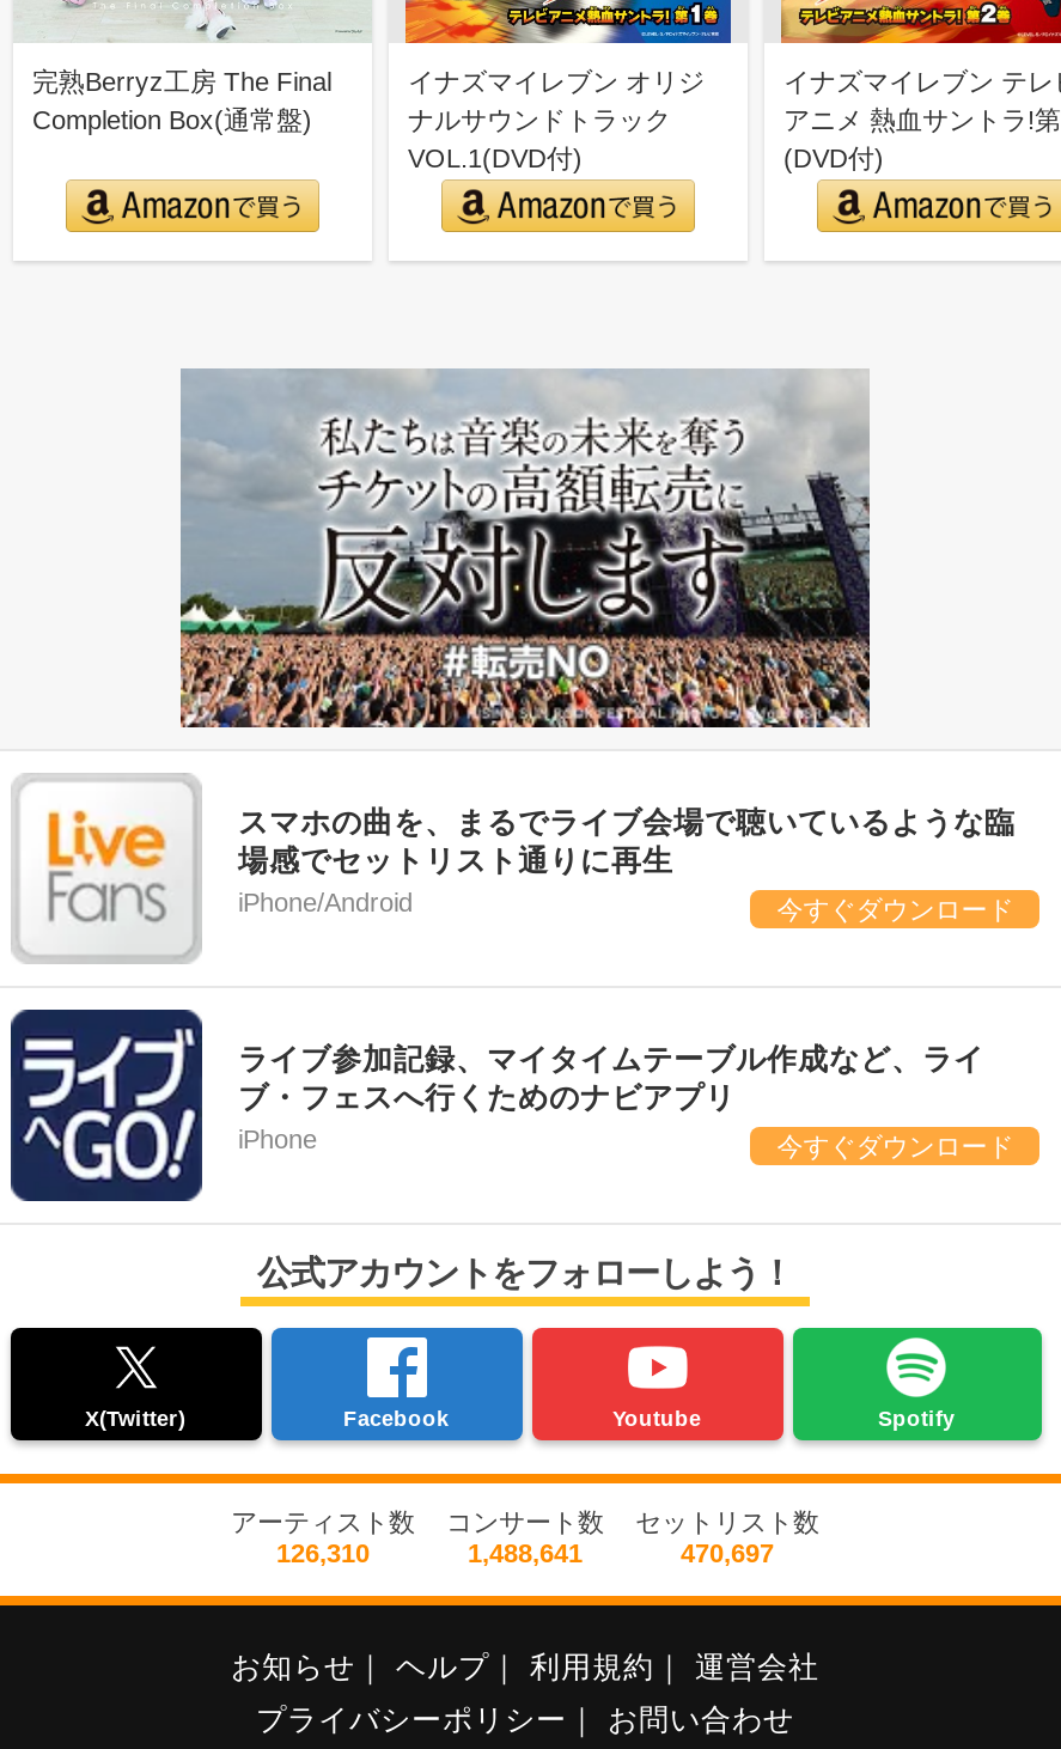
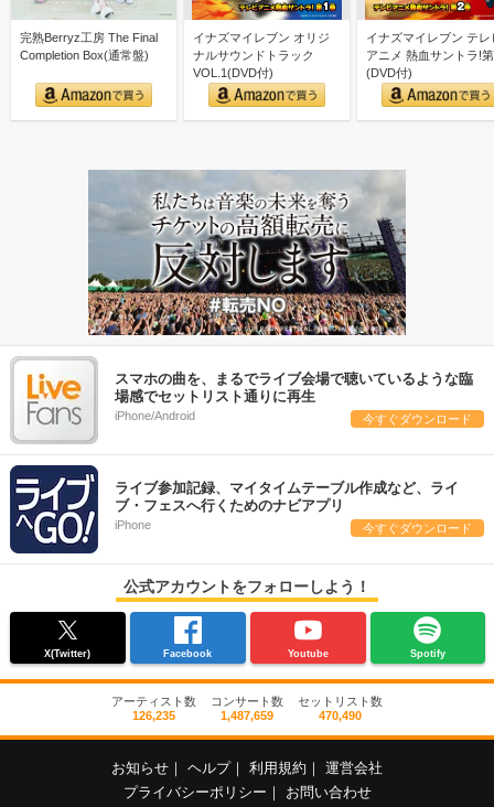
- 126,310
+ 126,235

- 1,488,641
+ 1,487,659

- 470,697
+ 470,490
